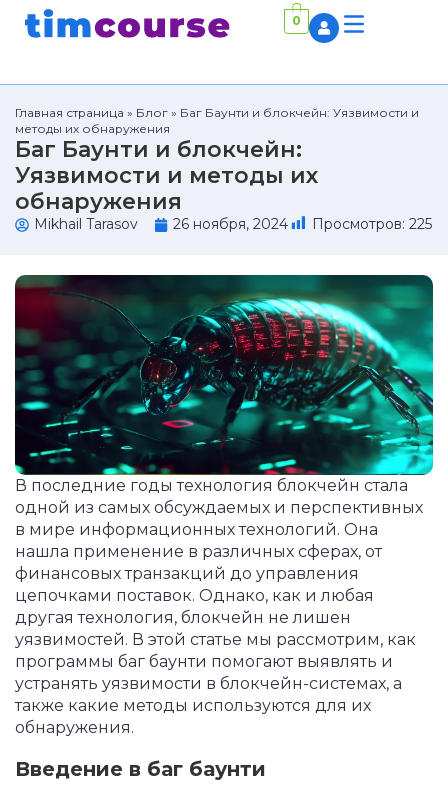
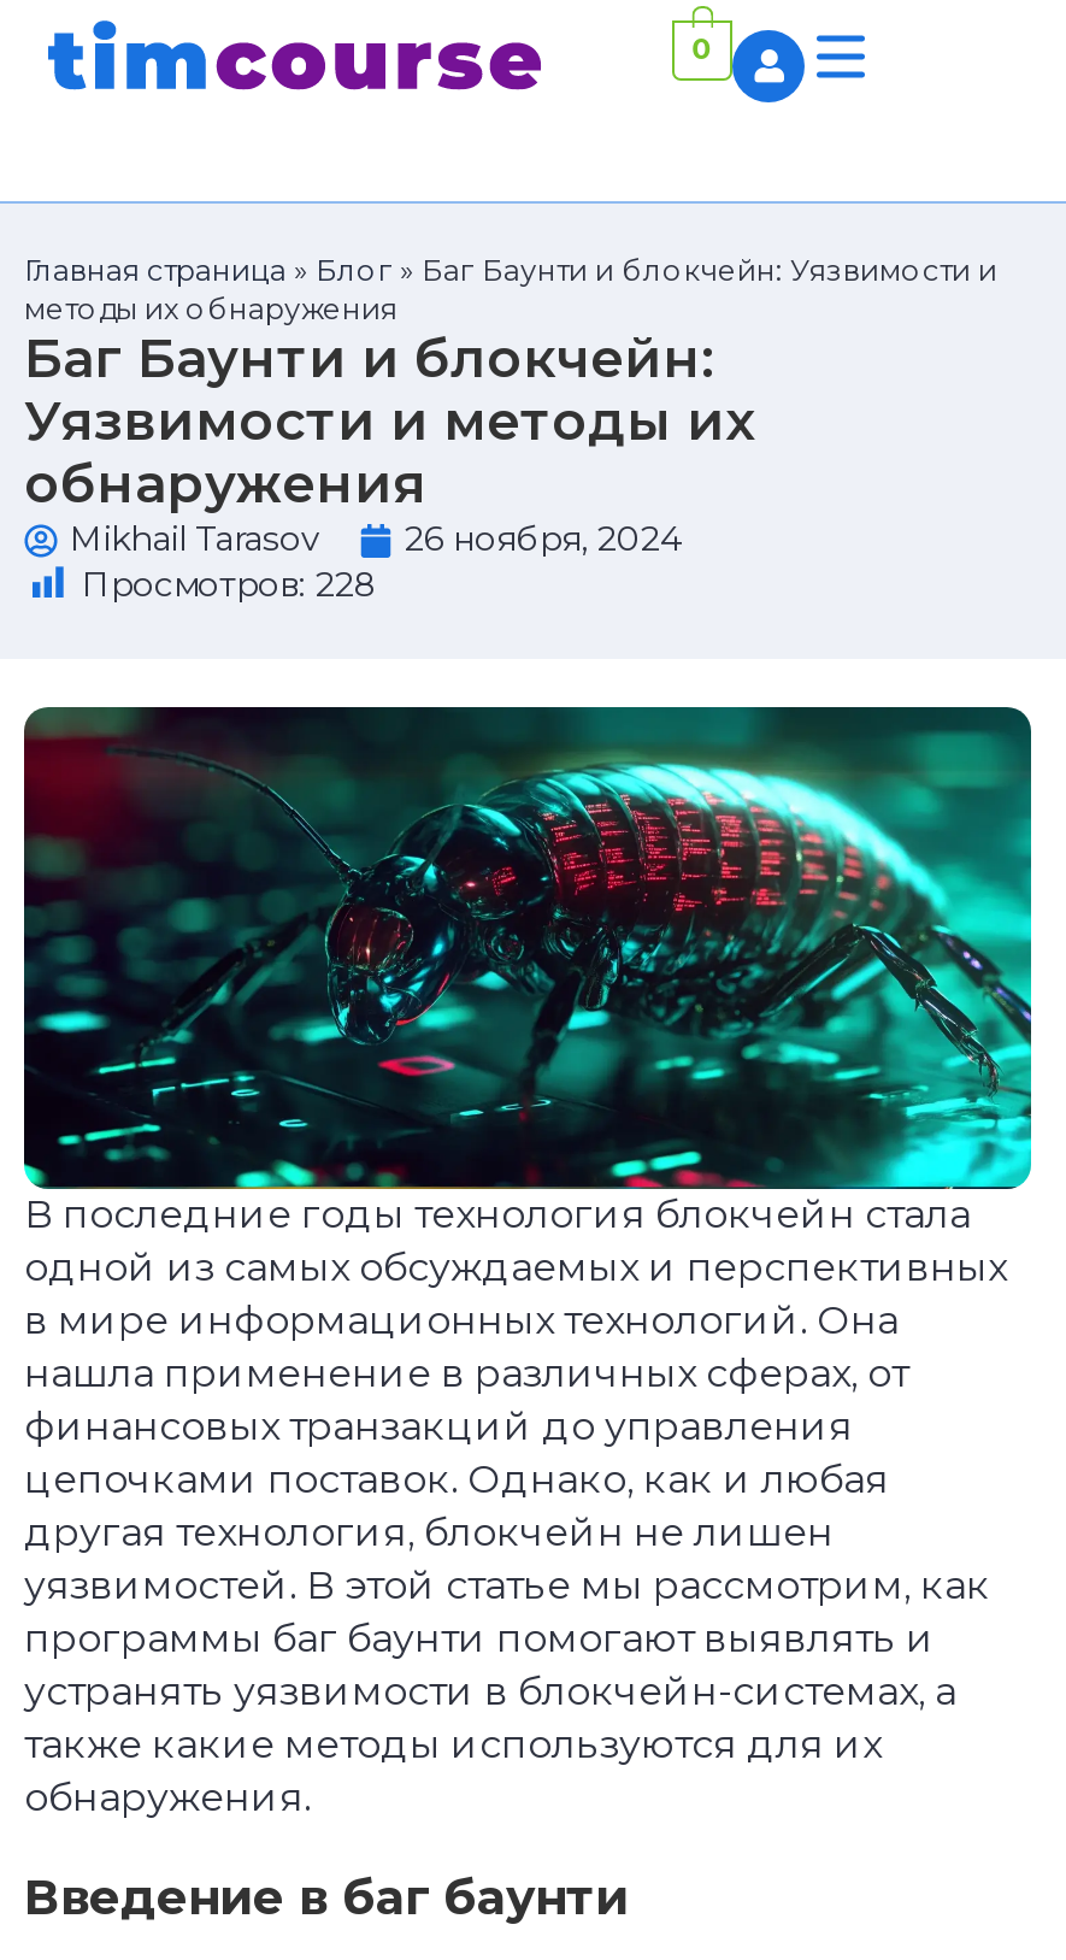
- Просмотров: 225
+ Просмотров: 228
